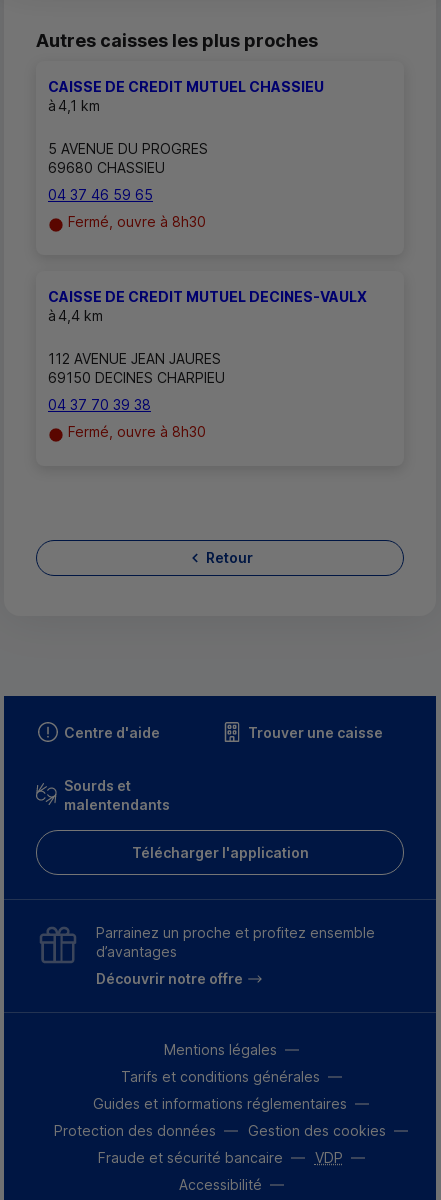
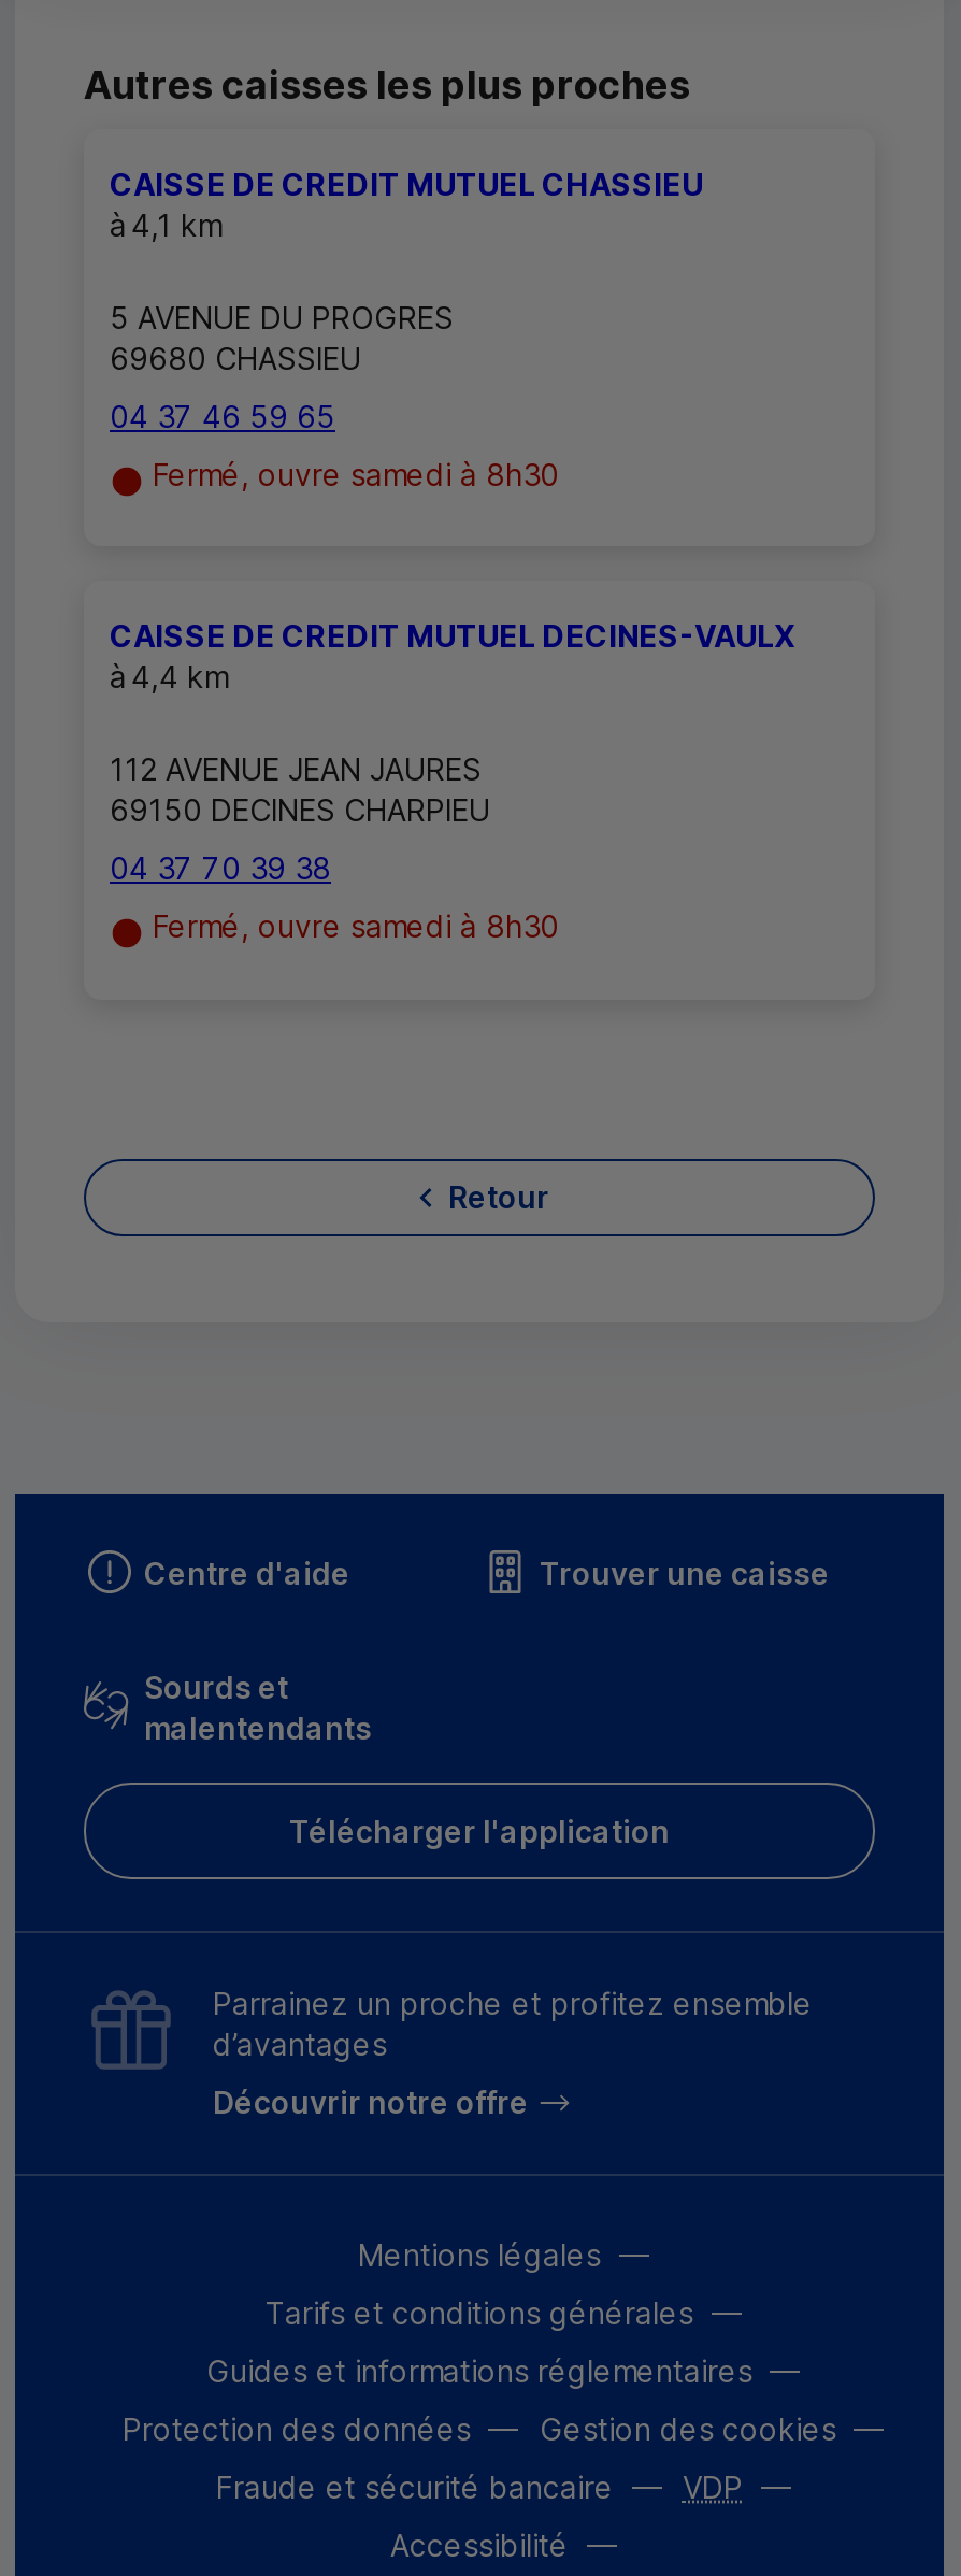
- Fermé, ouvre à 8h30
+ Fermé, ouvre samedi à 8h30

- Fermé, ouvre à 8h30
+ Fermé, ouvre samedi à 8h30
